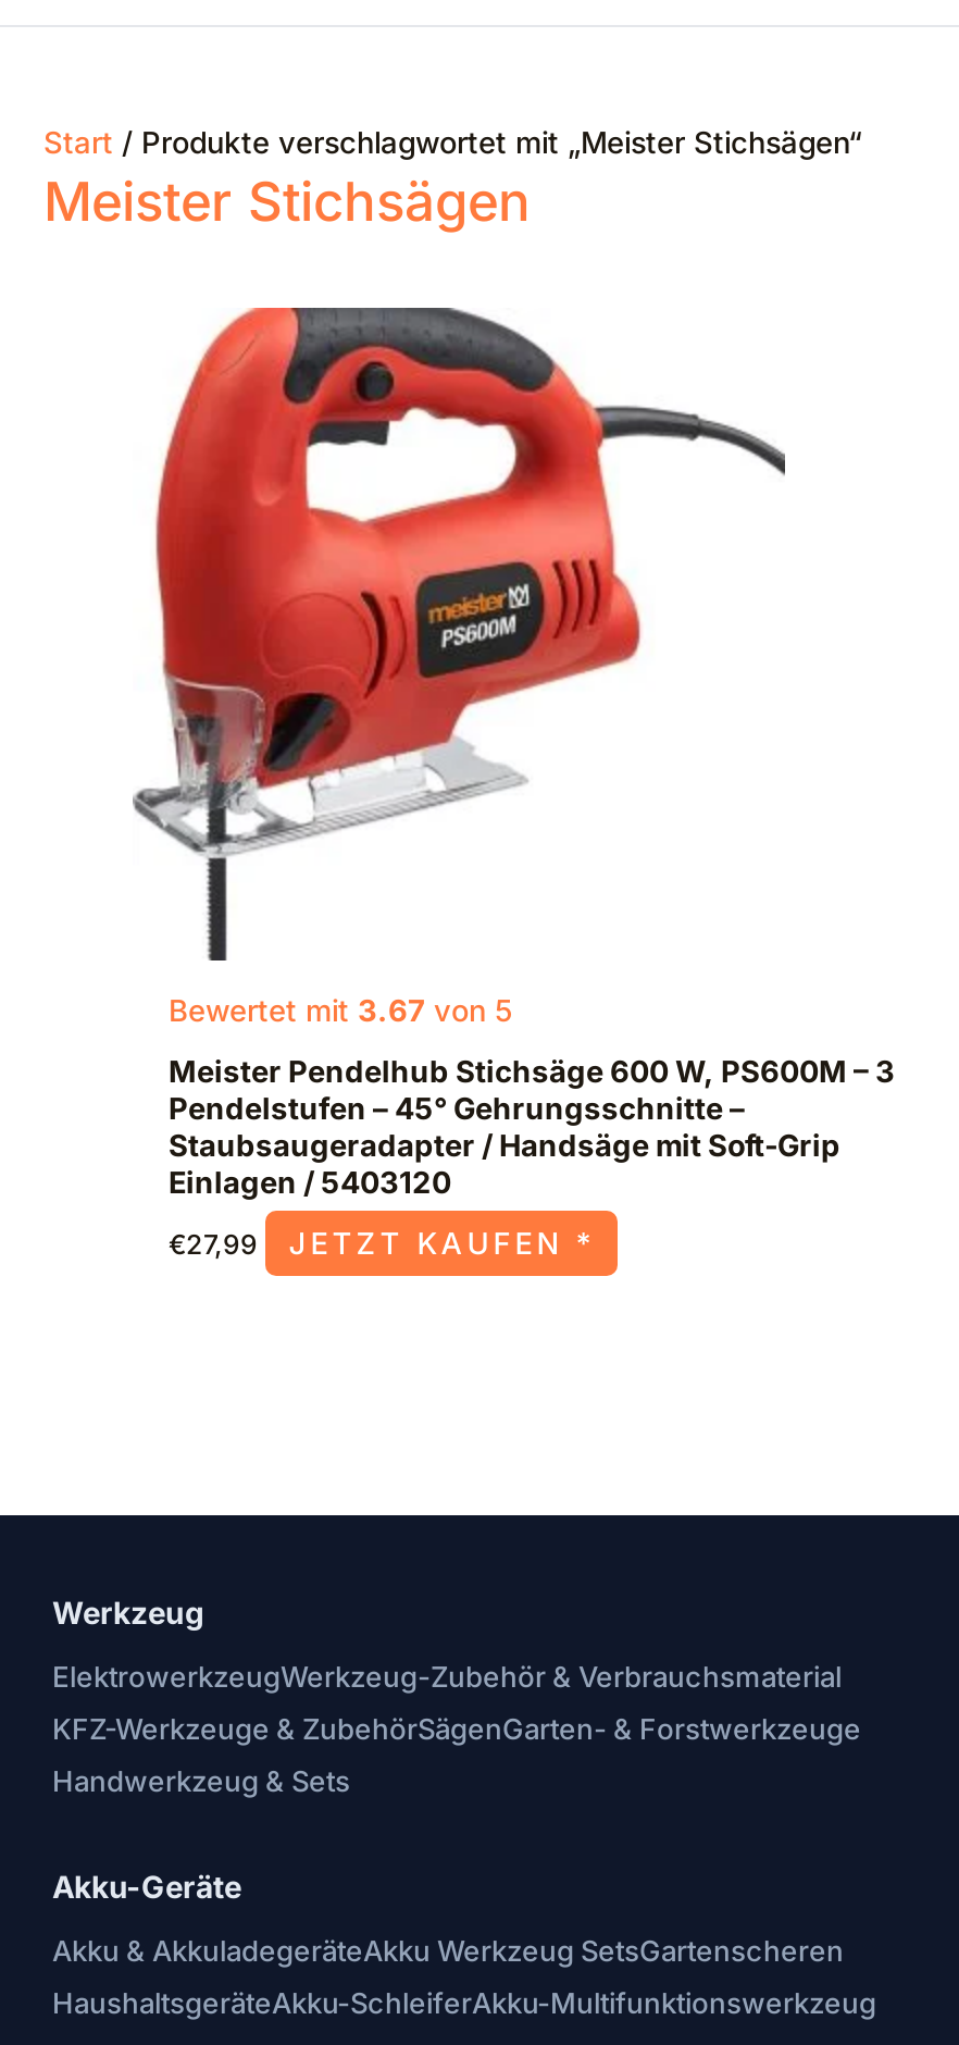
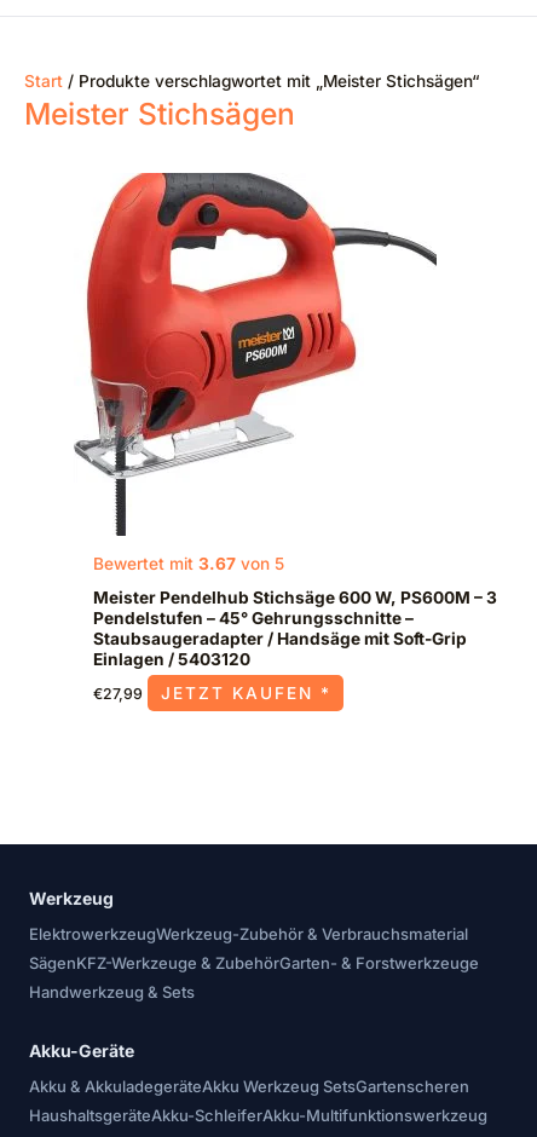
- KFZ-Werkzeuge & ZubehörSägenGarten- & Forstwerkzeuge
+ SägenKFZ-Werkzeuge & ZubehörGarten- & Forstwerkzeuge
